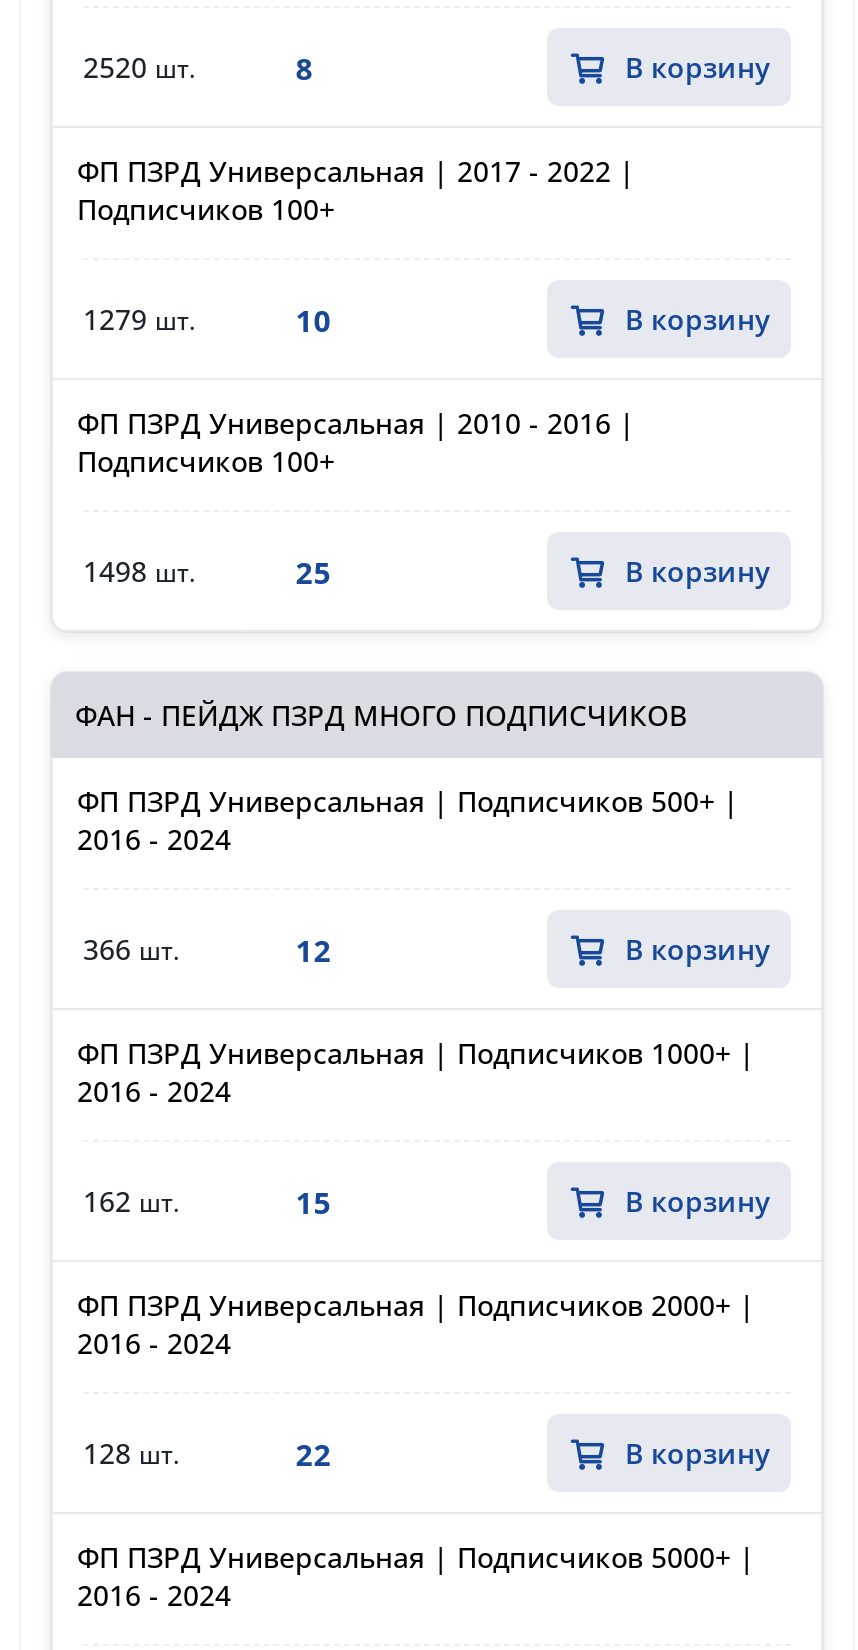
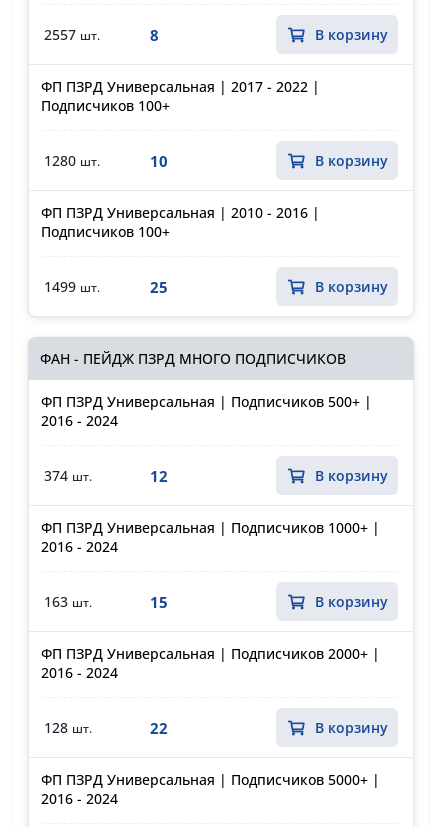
- 2520 шт.
+ 2557 шт.

- 1279 шт.
+ 1280 шт.

- 1498 шт.
+ 1499 шт.

- 366 шт.
+ 374 шт.

- 162 шт.
+ 163 шт.
